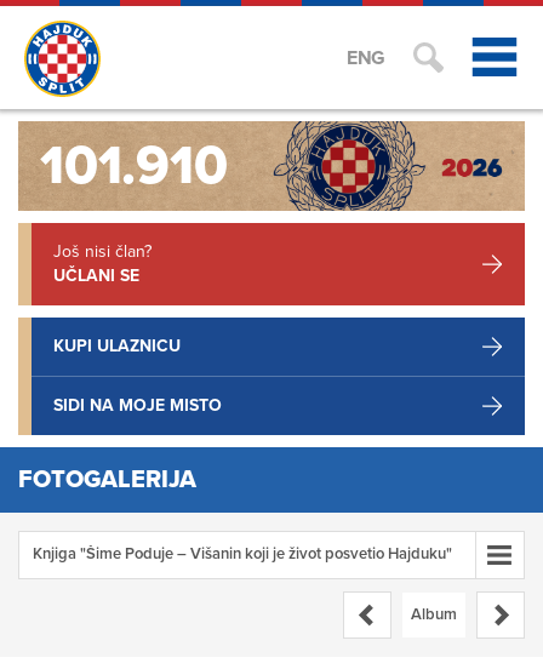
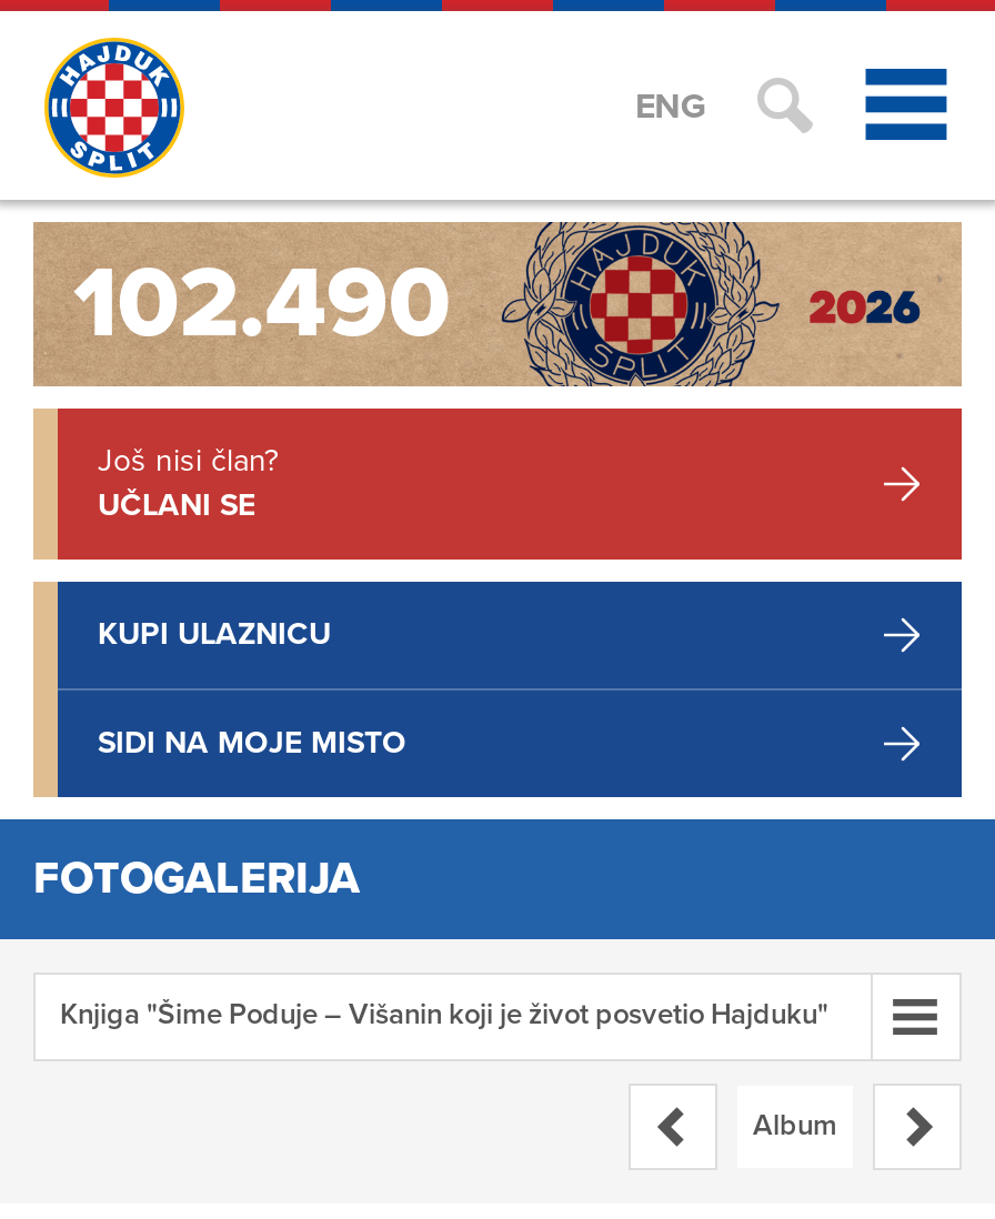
- 101.910
+ 102.490
